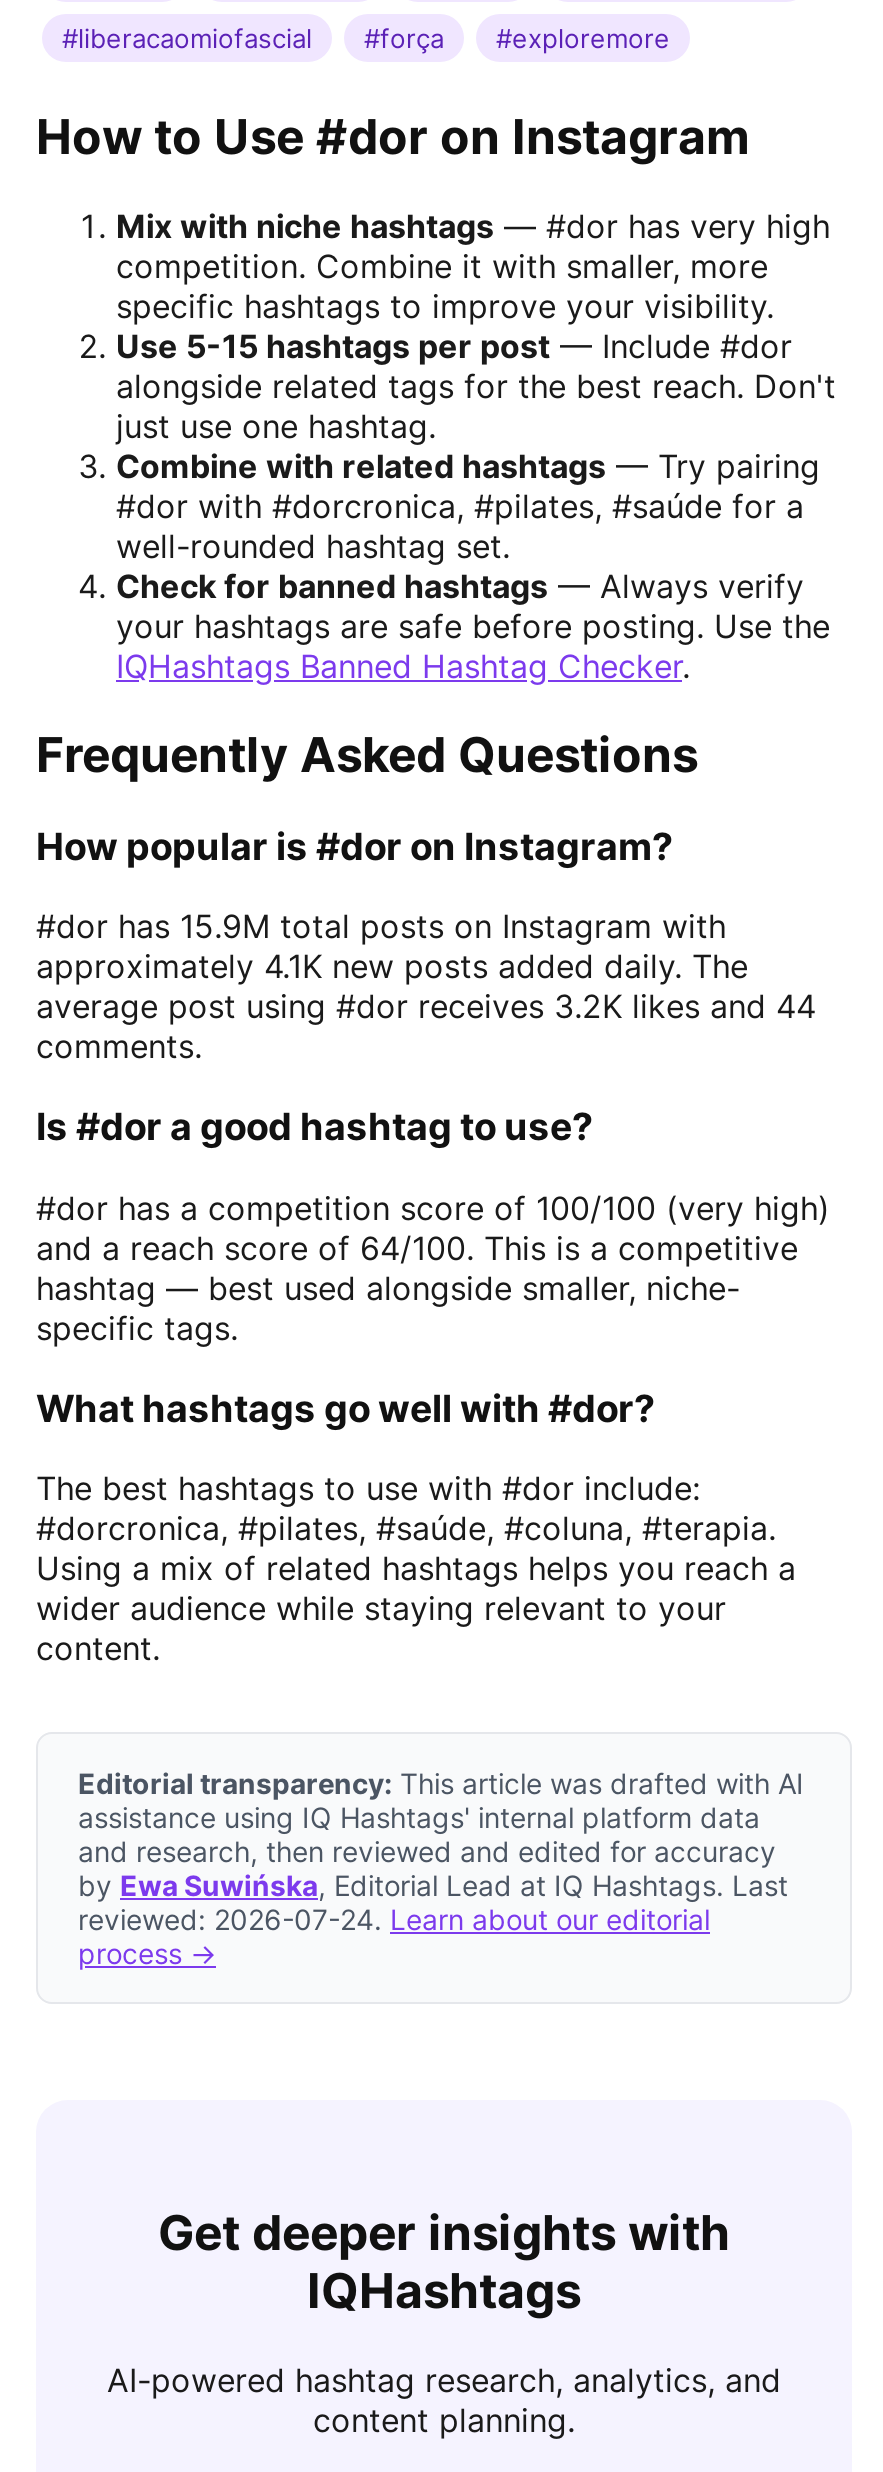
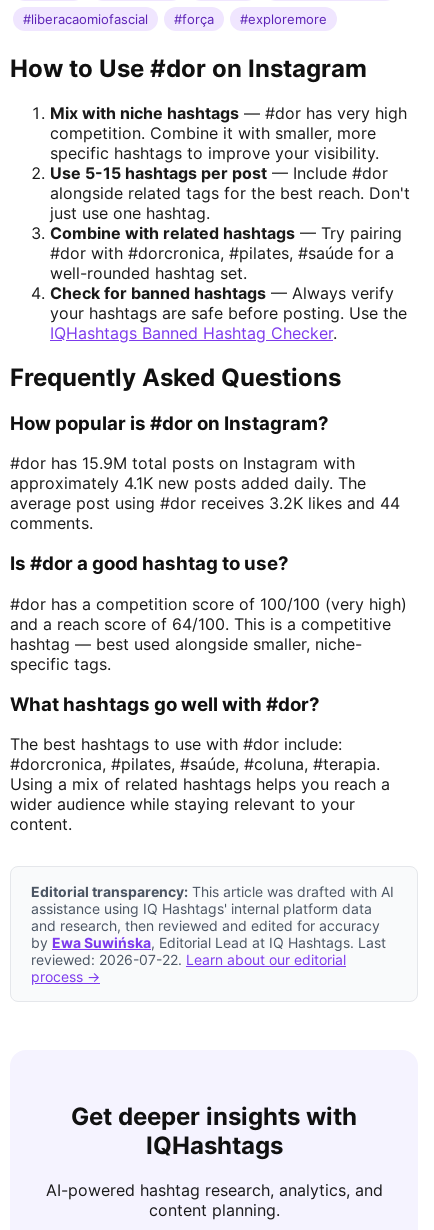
- reviewed: 2026-07-24. Learn about our editorial
+ reviewed: 2026-07-22. Learn about our editorial
